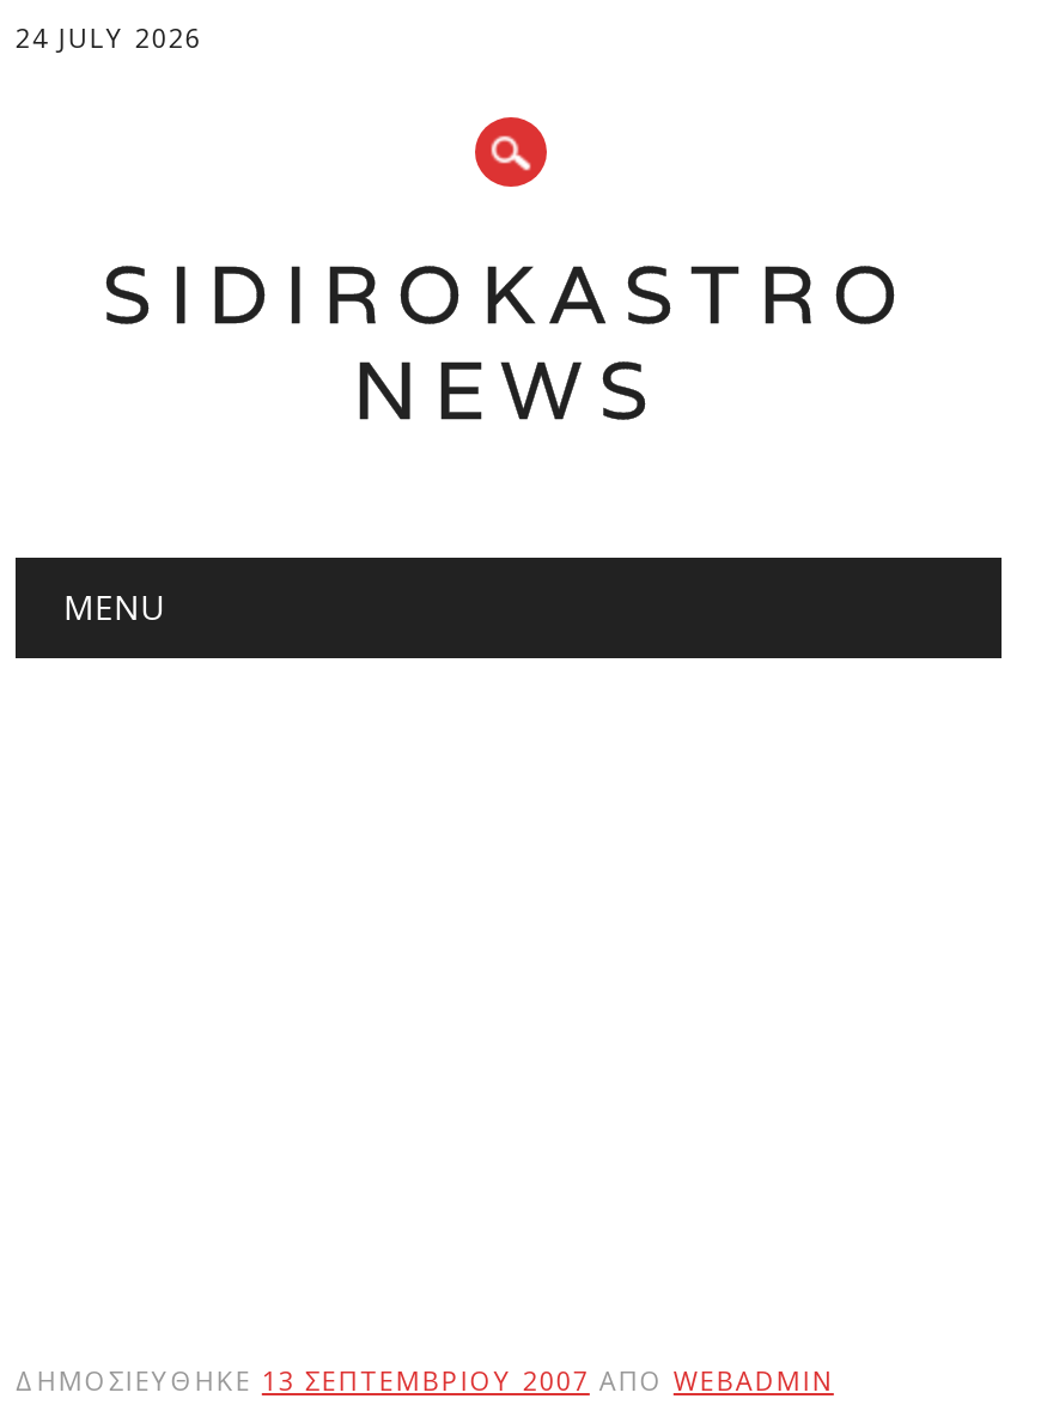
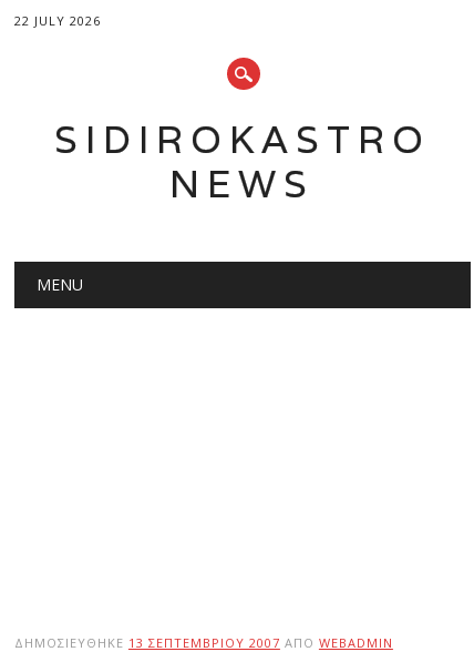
- 24 JULY 2026
+ 22 JULY 2026
